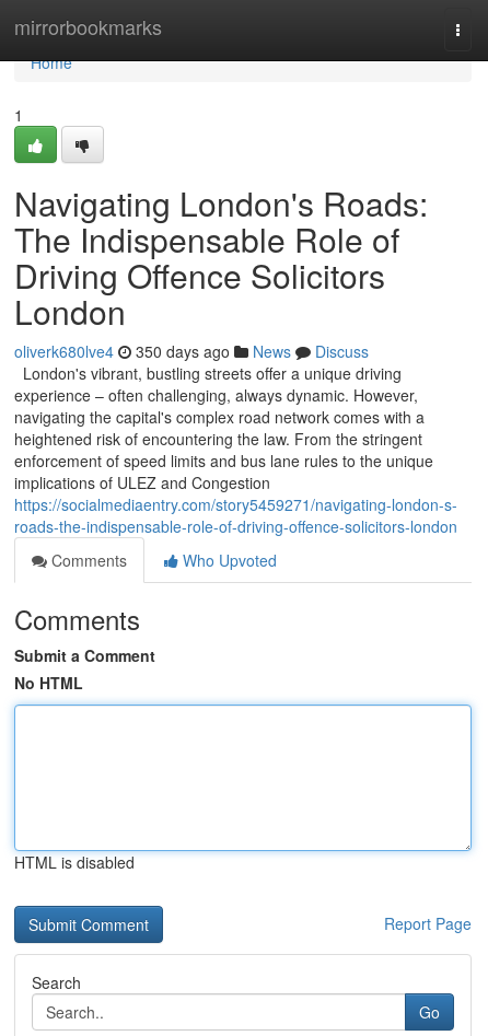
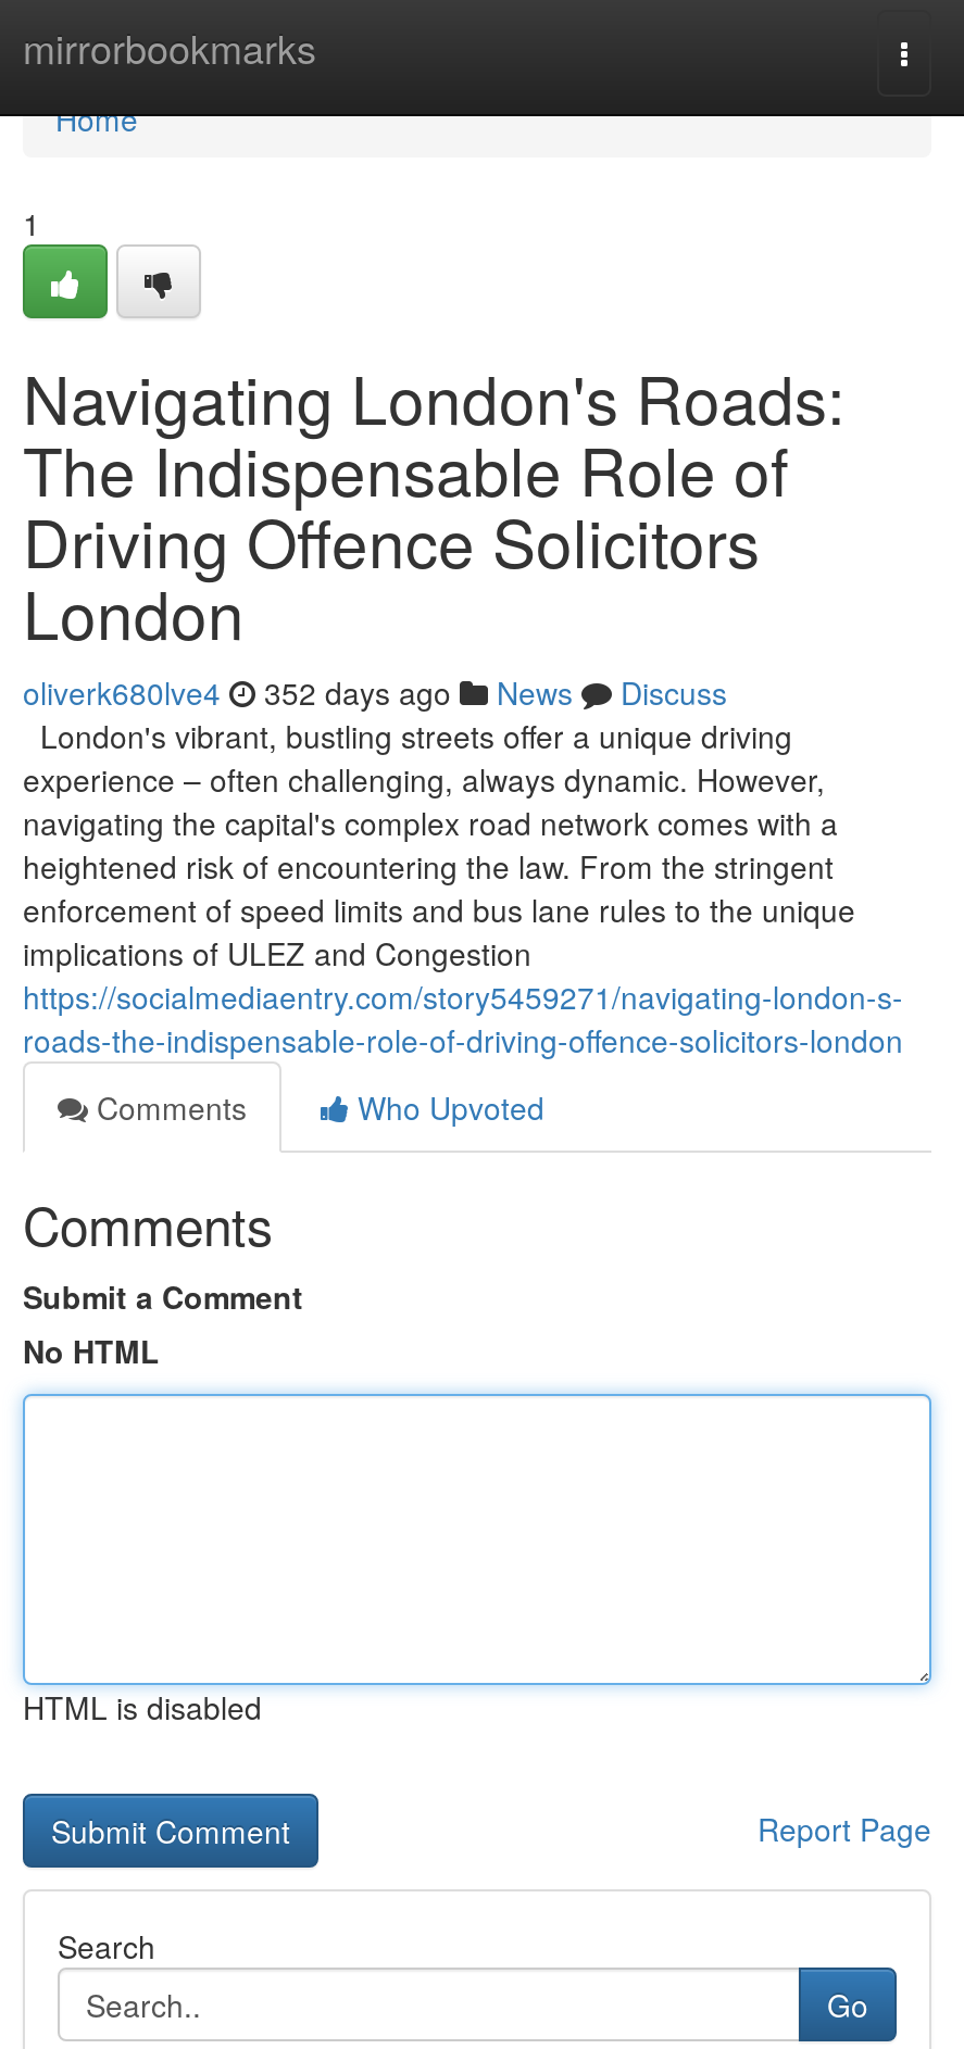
- oliverk680lve4 350 days ago News Discuss
+ oliverk680lve4 352 days ago News Discuss
